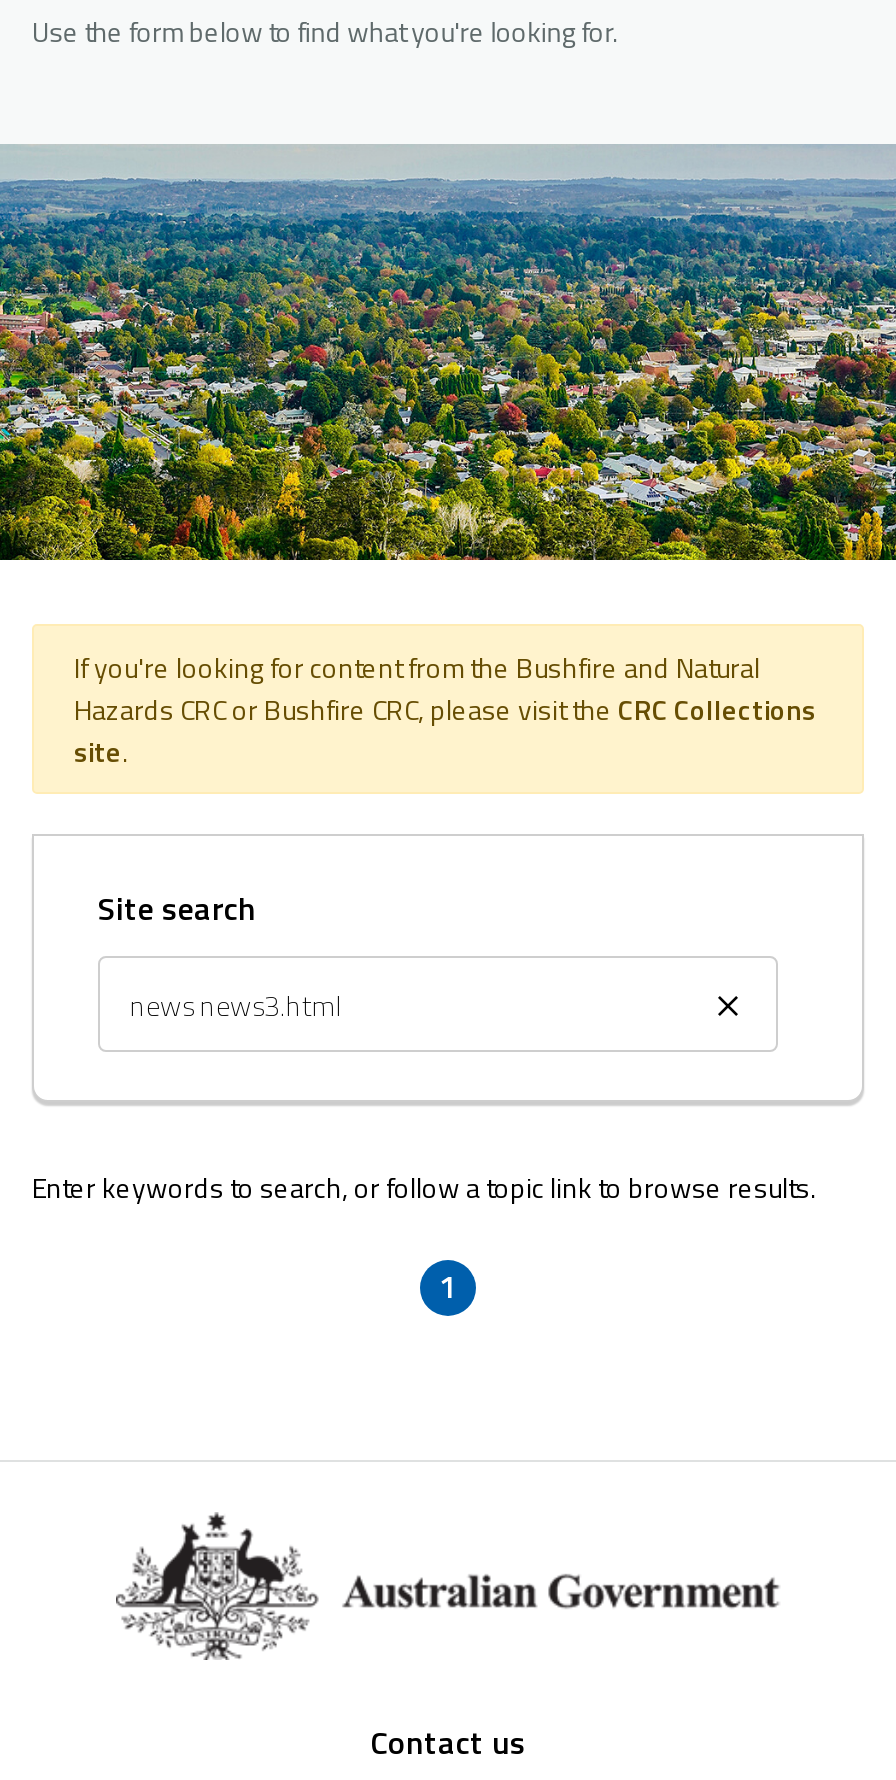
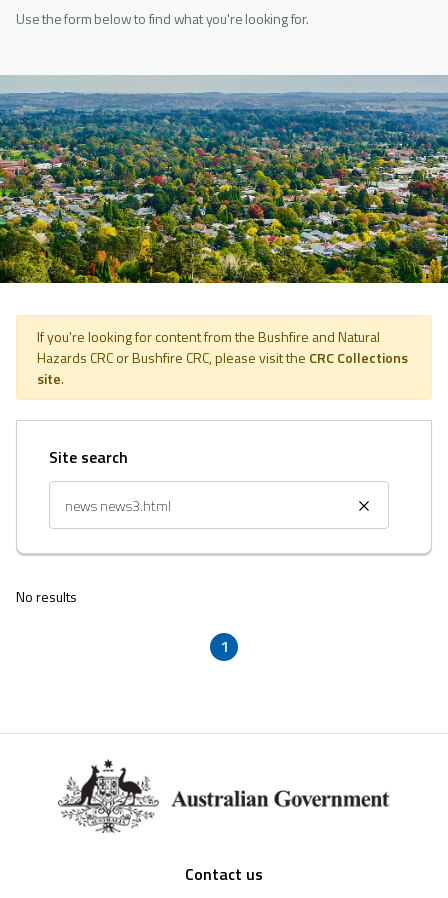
- Enter keywords to search, or follow a topic link to browse results.
+ No results
